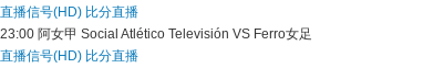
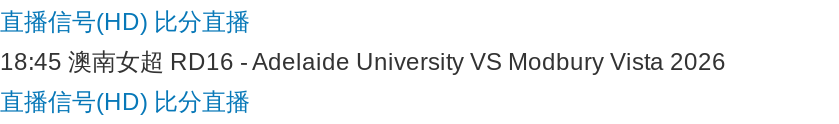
- 23:00 阿女甲Social Atlético Televisión VS Ferro女足
+ 18:45 澳南女超RD16 - Adelaide University VS Modbury Vista 2026
